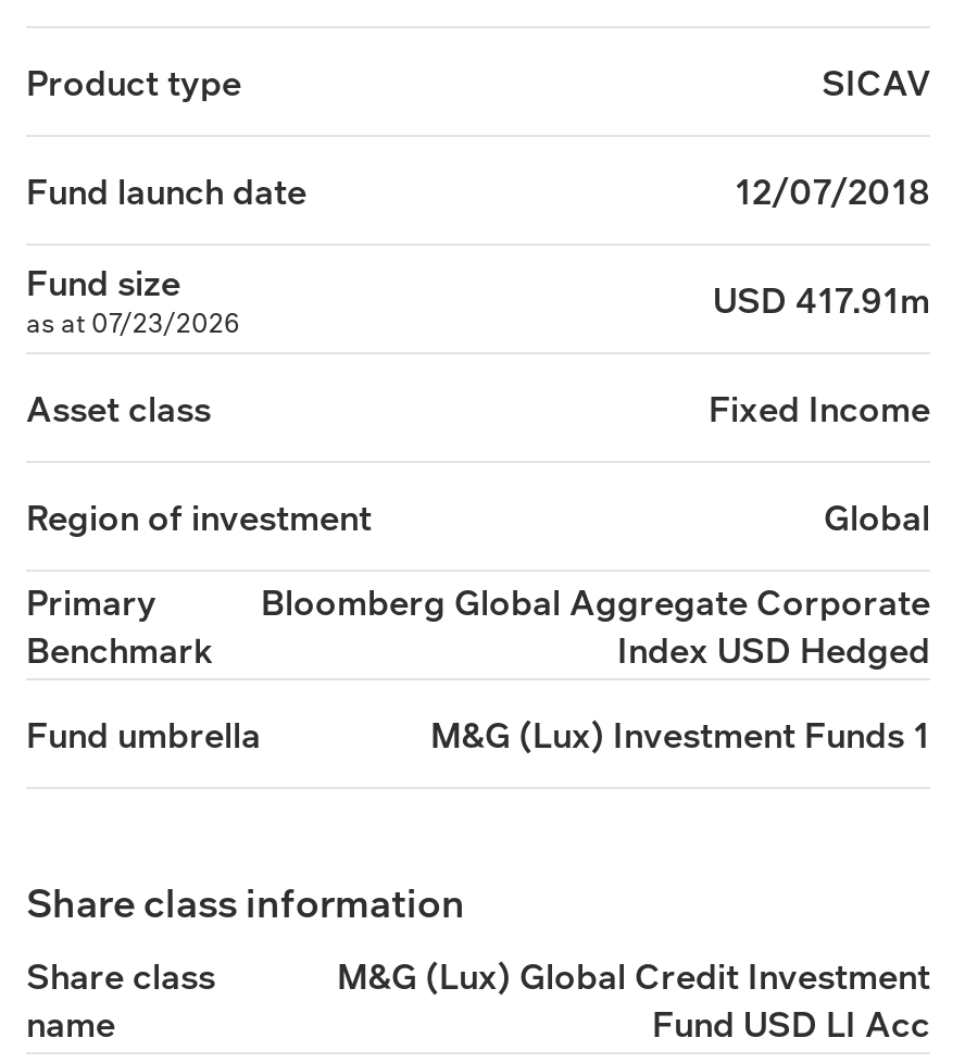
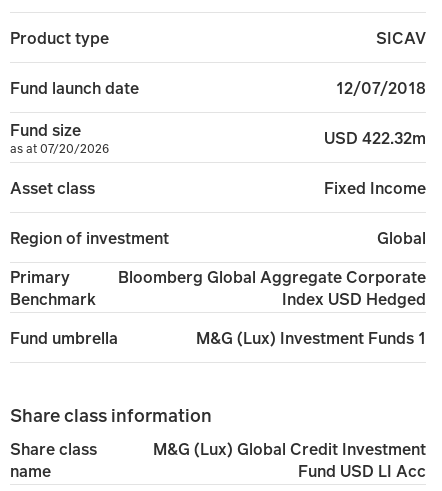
- USD 417.91m
+ USD 422.32m

- as at 07/23/2026
+ as at 07/20/2026
